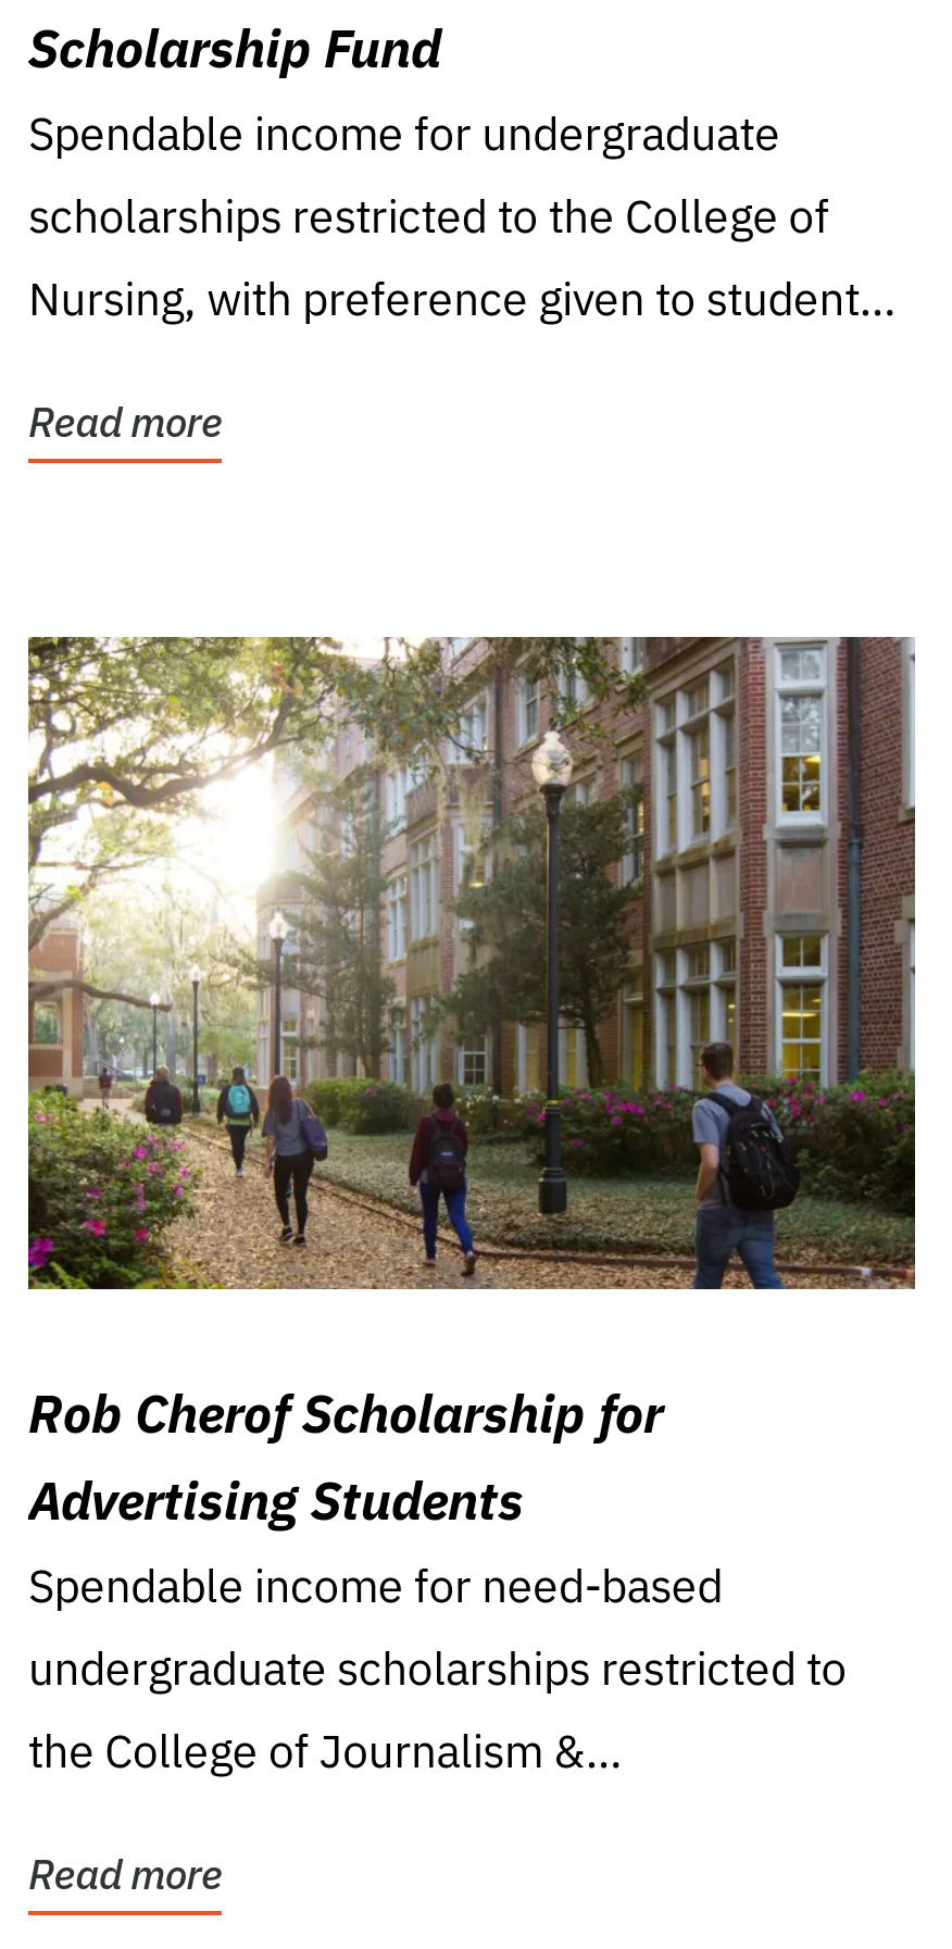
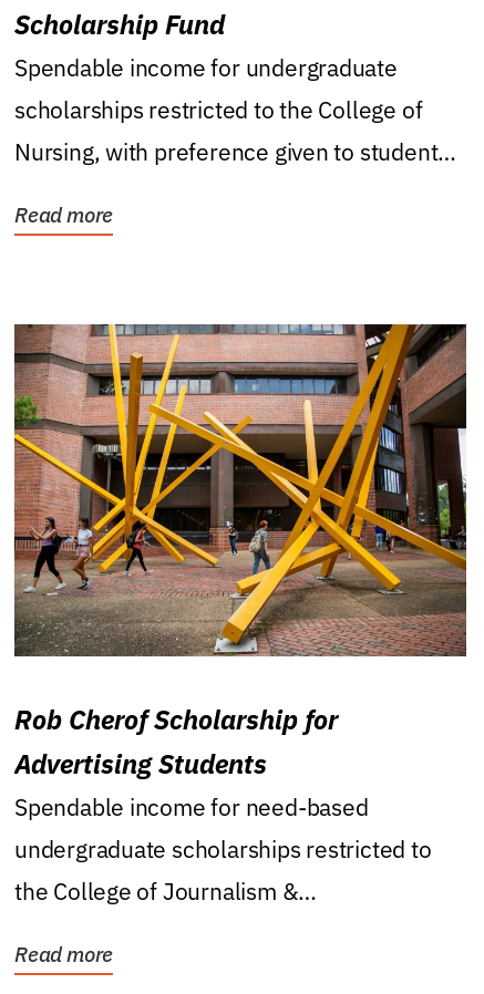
- [image]
+ [image]
